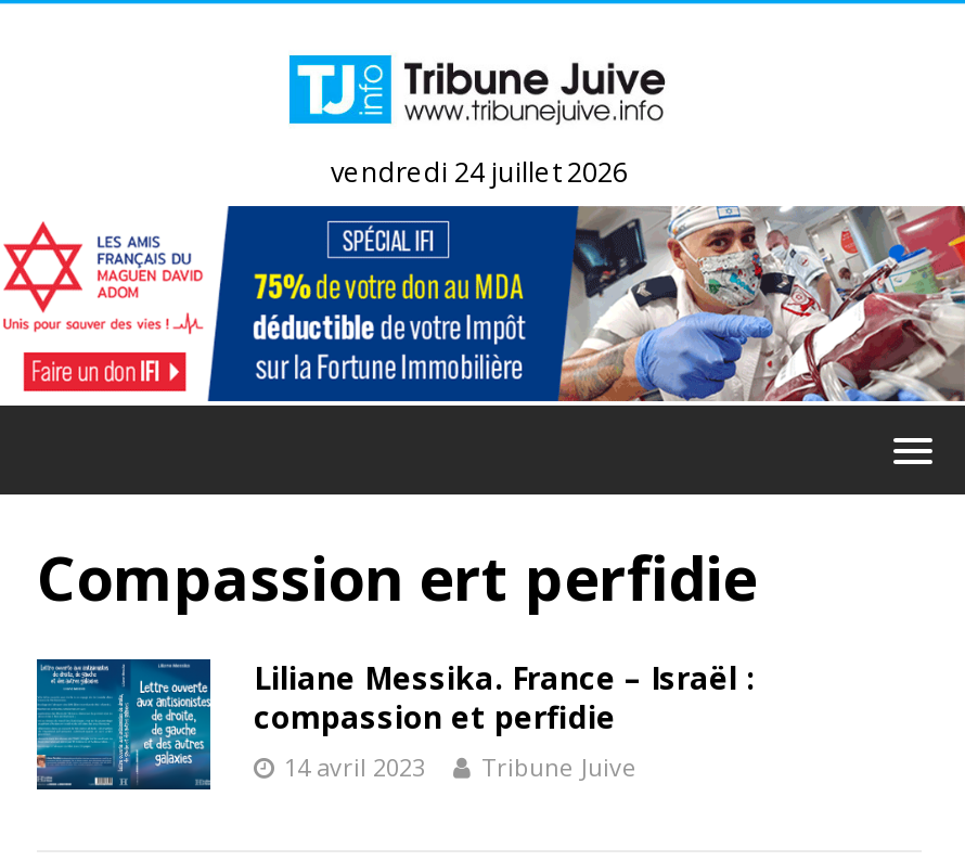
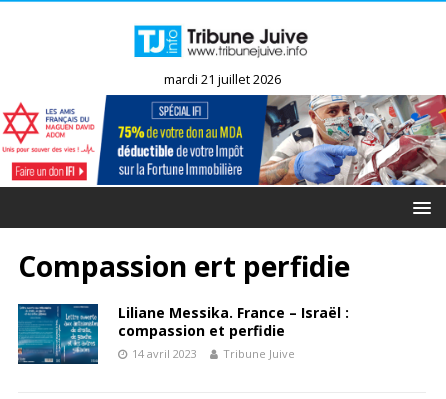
- vendredi 24 juillet 2026
+ mardi 21 juillet 2026
